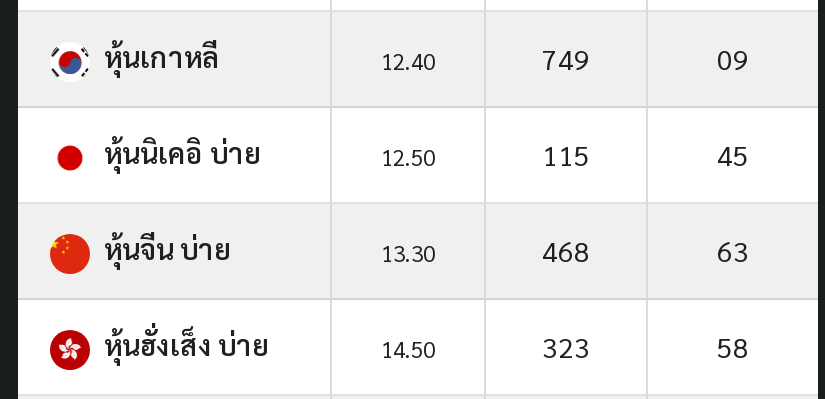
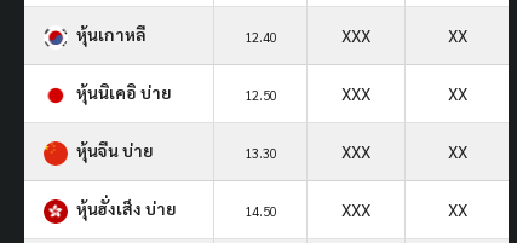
- 749
- 09
+ XXX
+ XX

- 115
- 45
+ XXX
+ XX

- 468
- 63
+ XXX
+ XX

- 323
- 58
+ XXX
+ XX
